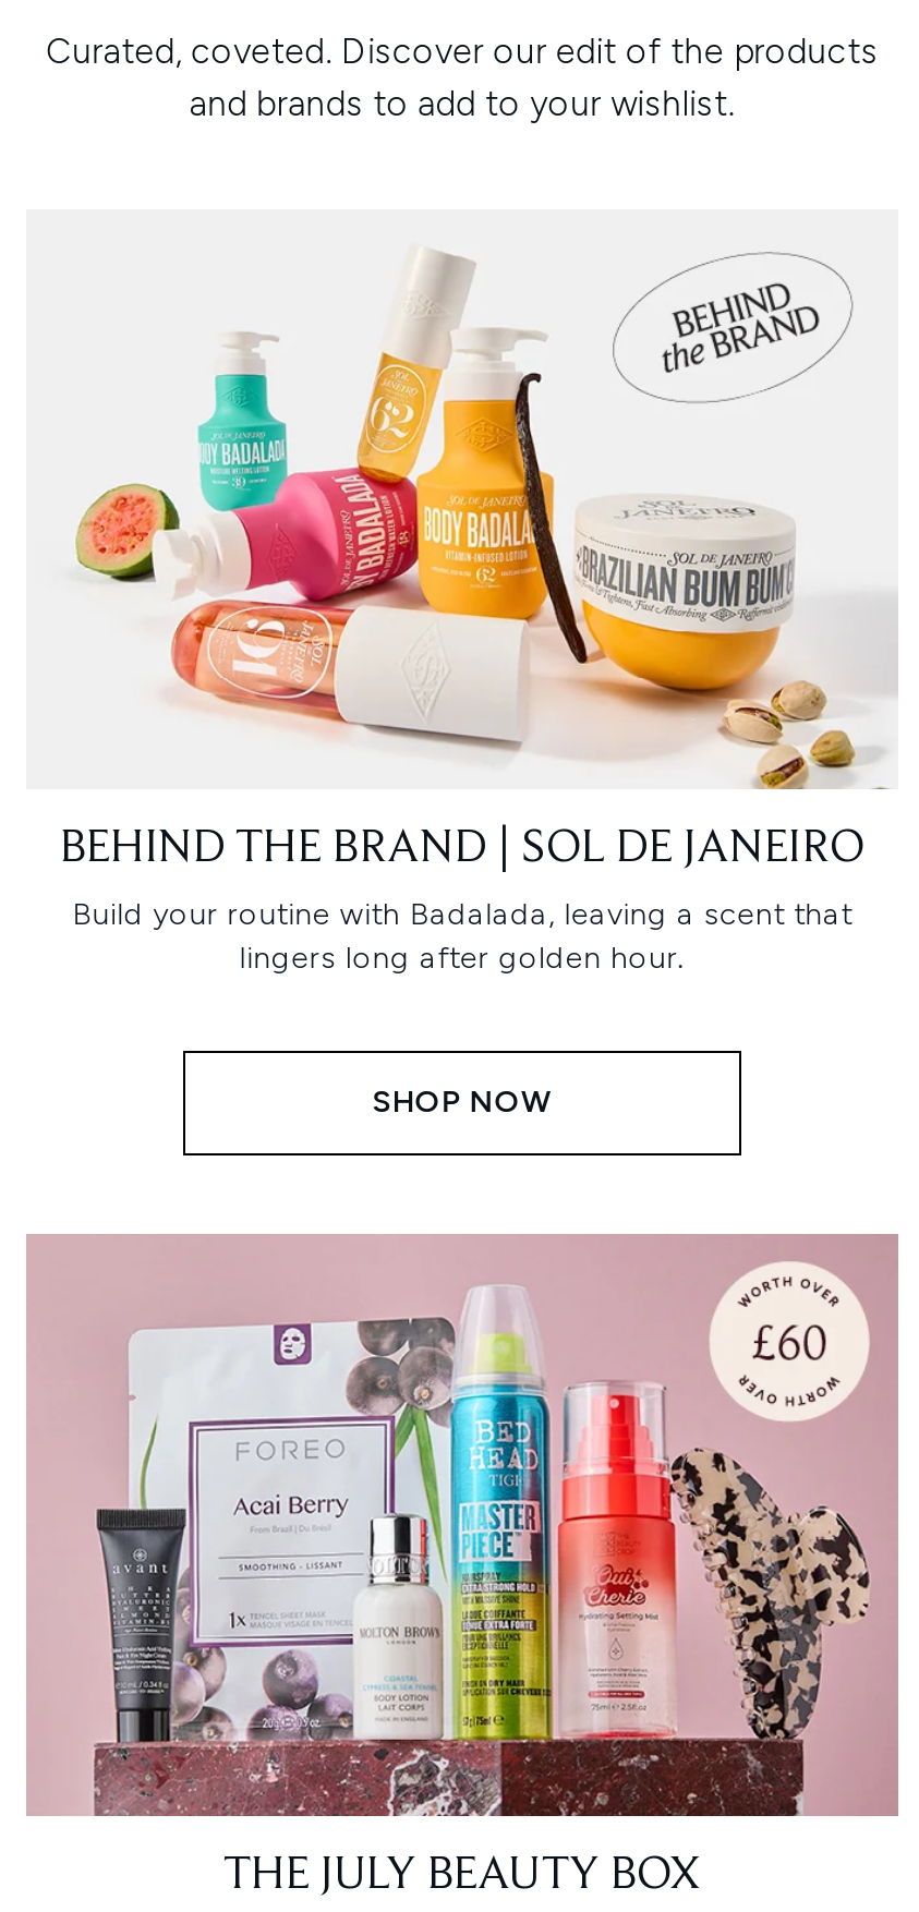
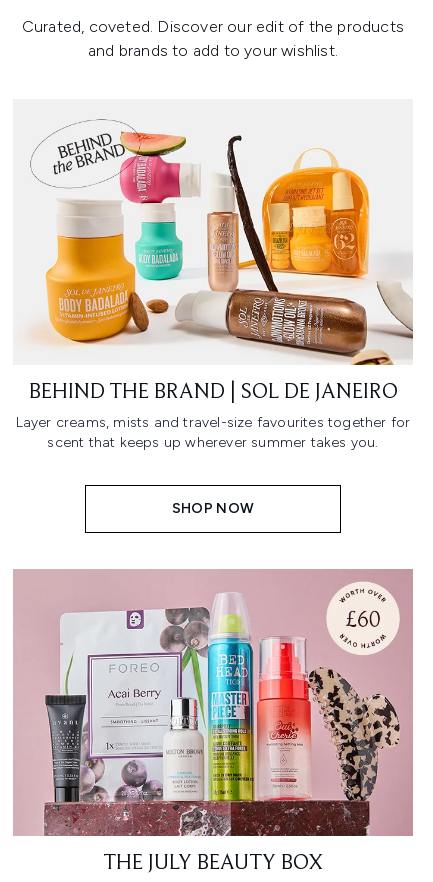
- [image]
+ [image]

- Build your routine with Badalada, leaving a scent that
- lingers long after golden hour.
+ Layer creams, mists and travel-size favourites together for
+ scent that keeps up wherever summer takes you.
